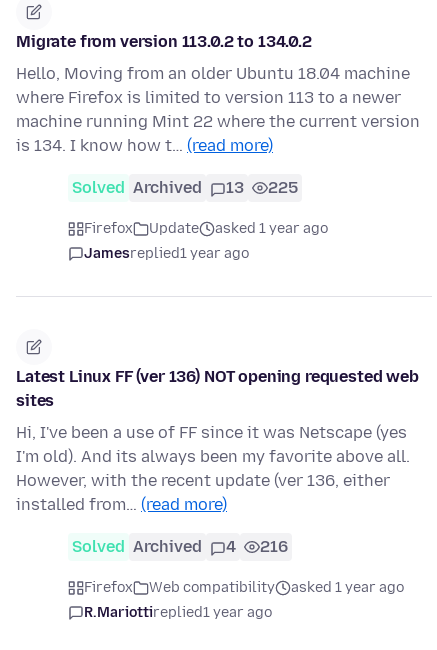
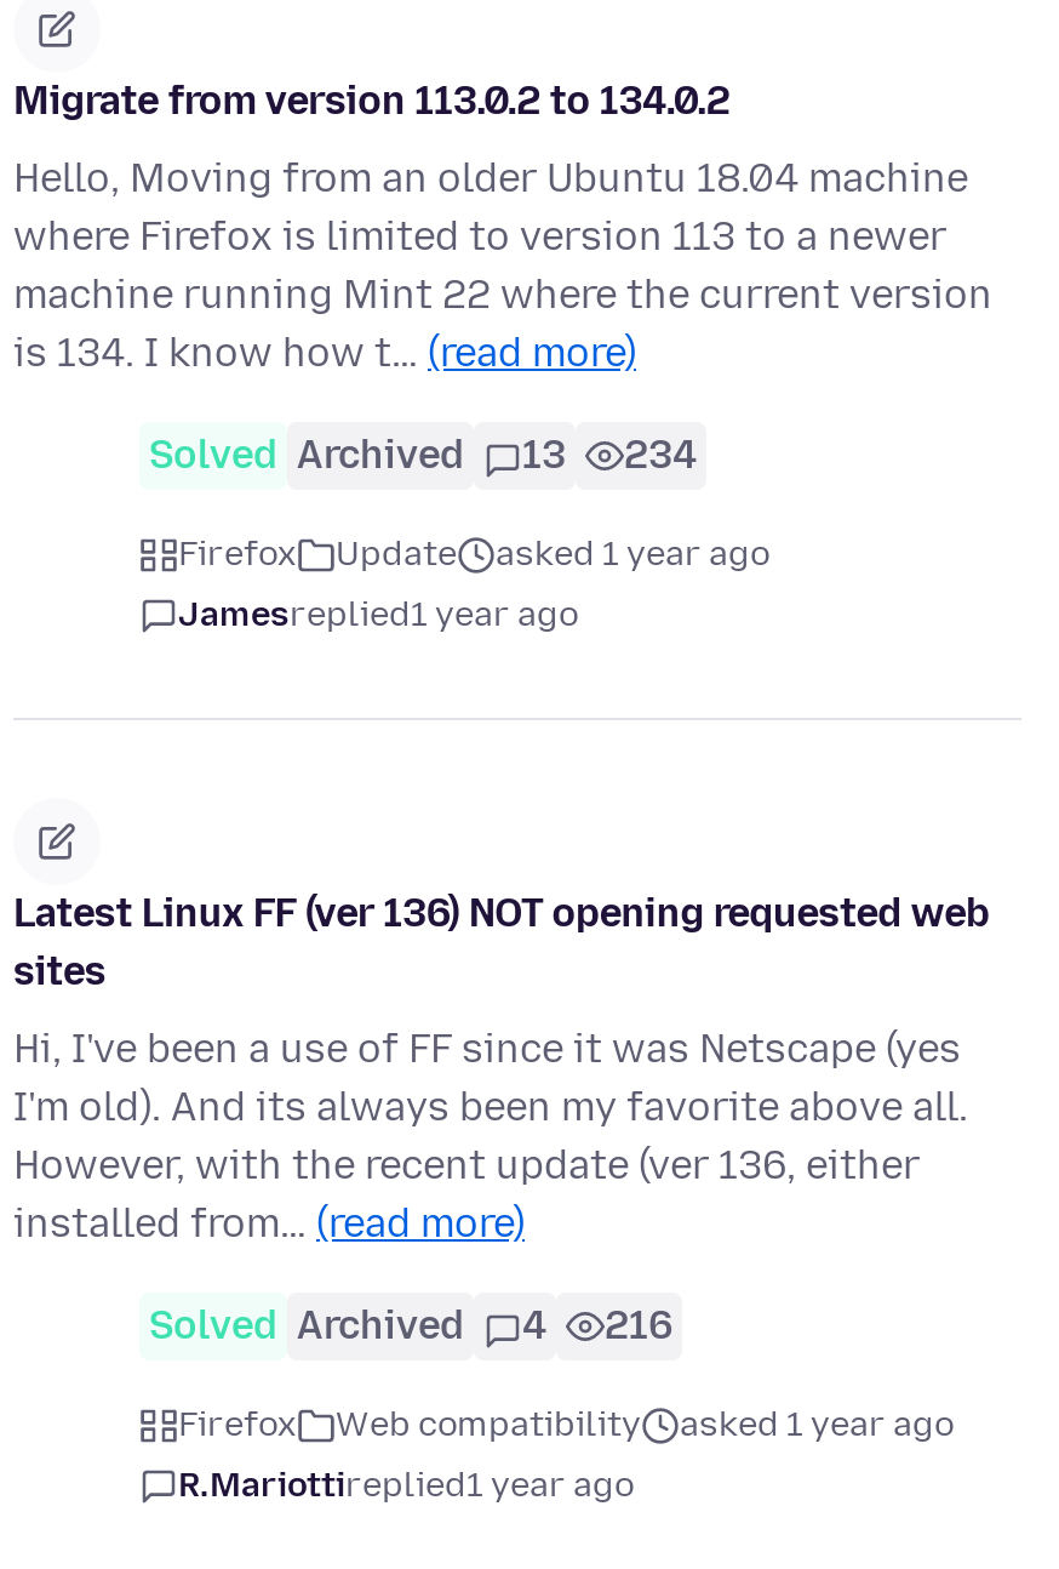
- Solved Archived 13 225
+ Solved Archived 13 234
